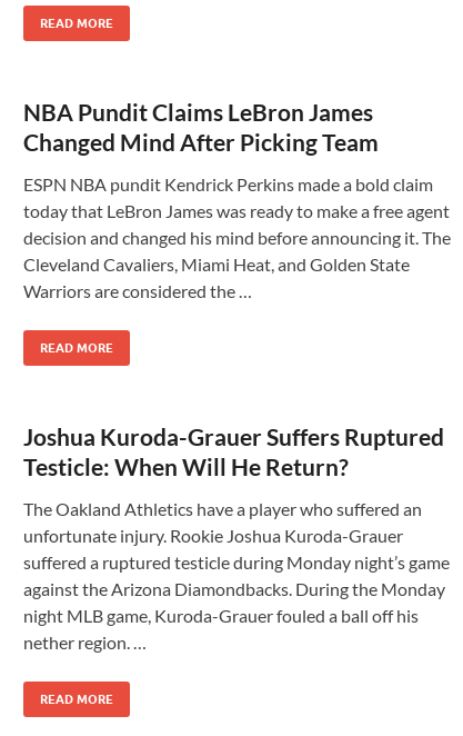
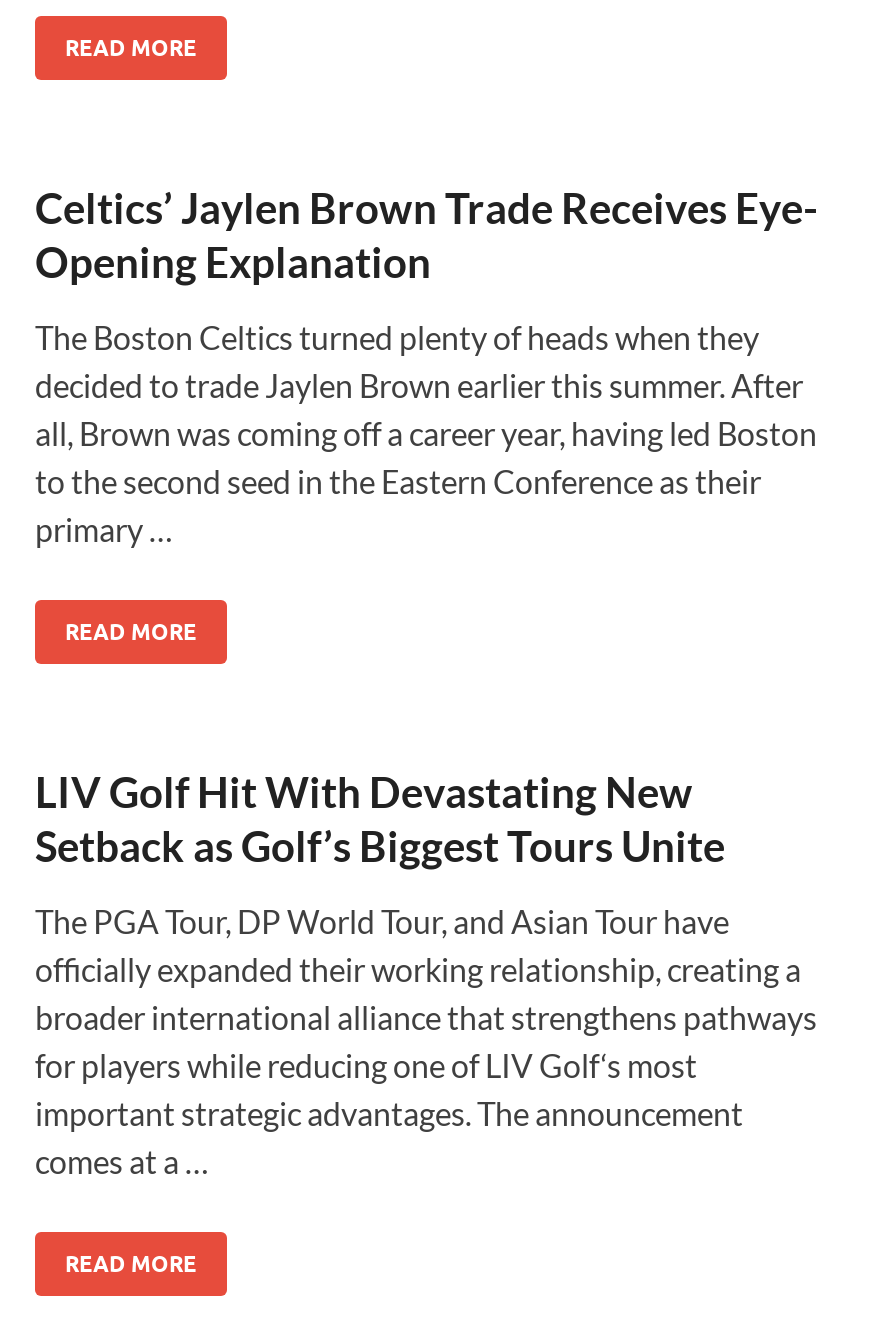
- NBA Pundit Claims LeBron James
- Changed Mind After Picking Team
+ Celtics’ Jaylen Brown Trade Receives Eye-
+ Opening Explanation

- ESPN NBA pundit Kendrick Perkins made a bold claim
- today that LeBron James was ready to make a free agent
- decision and changed his mind before announcing it. The
- Cleveland Cavaliers, Miami Heat, and Golden State
- Warriors are considered the …
+ The Boston Celtics turned plenty of heads when they
+ decided to trade Jaylen Brown earlier this summer. After
+ all, Brown was coming off a career year, having led Boston
+ to the second seed in the Eastern Conference as their
+ primary …

- Joshua Kuroda-Grauer Suffers Ruptured
- Testicle: When Will He Return?
+ LIV Golf Hit With Devastating New
+ Setback as Golf’s Biggest Tours Unite

- The Oakland Athletics have a player who suffered an
- unfortunate injury. Rookie Joshua Kuroda-Grauer
- suffered a ruptured testicle during Monday night’s game
- against the Arizona Diamondbacks. During the Monday
- night MLB game, Kuroda-Grauer fouled a ball off his
- nether region. …
+ The PGA Tour, DP World Tour, and Asian Tour have
+ officially expanded their working relationship, creating a
+ broader international alliance that strengthens pathways
+ for players while reducing one of LIV Golf‘s most
+ important strategic advantages. The announcement
+ comes at a …
